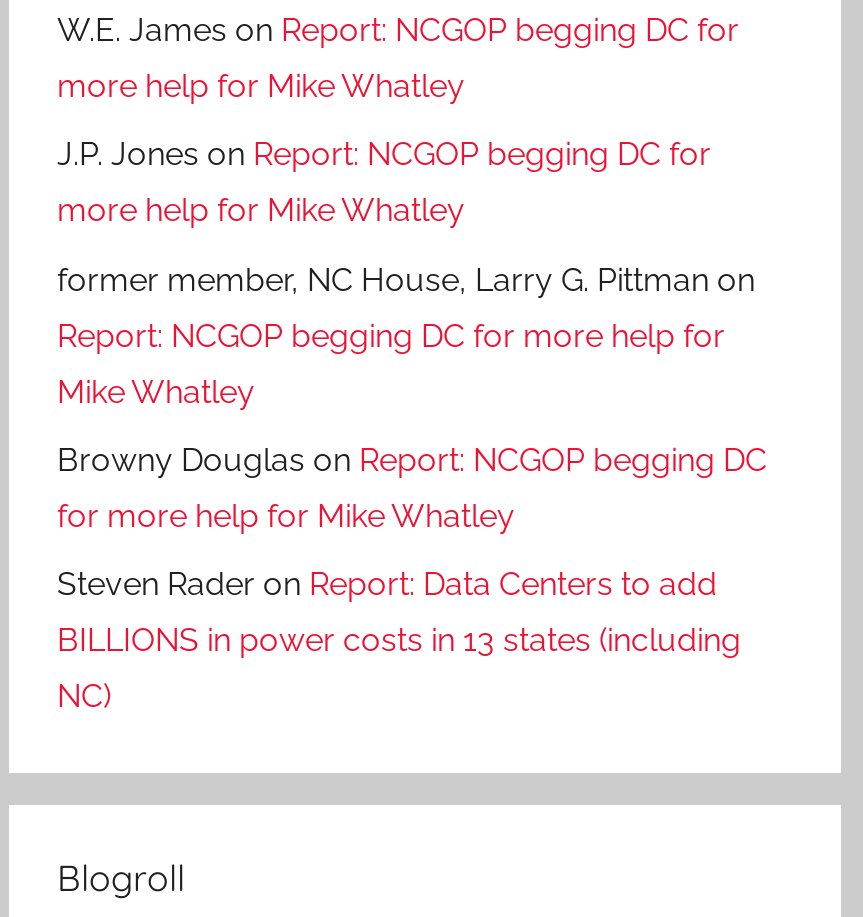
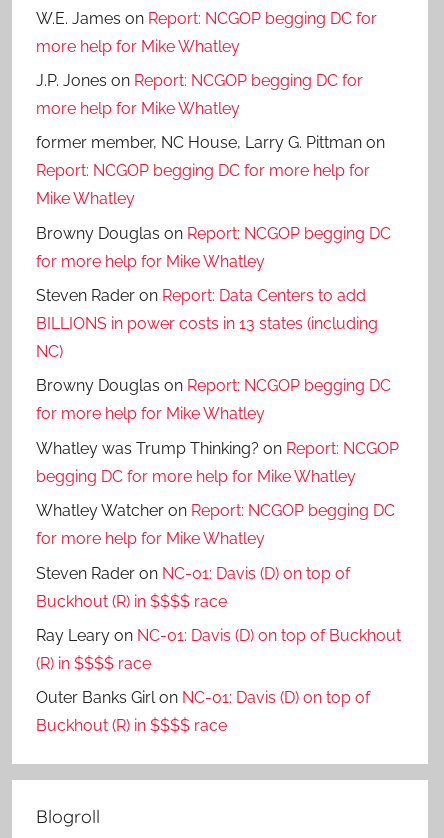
+ Browny Douglas on Report: NCGOP begging DC
+ for more help for Mike Whatley
+ Whatley was Trump Thinking? on Report: NCGOP
+ begging DC for more help for Mike Whatley
+ Whatley Watcher on Report: NCGOP begging DC
+ for more help for Mike Whatley
+ Steven Rader on NC-01: Davis (D) on top of
+ Buckhout (R) in $$$$ race
+ Ray Leary on NC-01: Davis (D) on top of Buckhout
+ (R) in $$$$ race
+ Outer Banks Girl on NC-01: Davis (D) on top of
+ Buckhout (R) in $$$$ race
